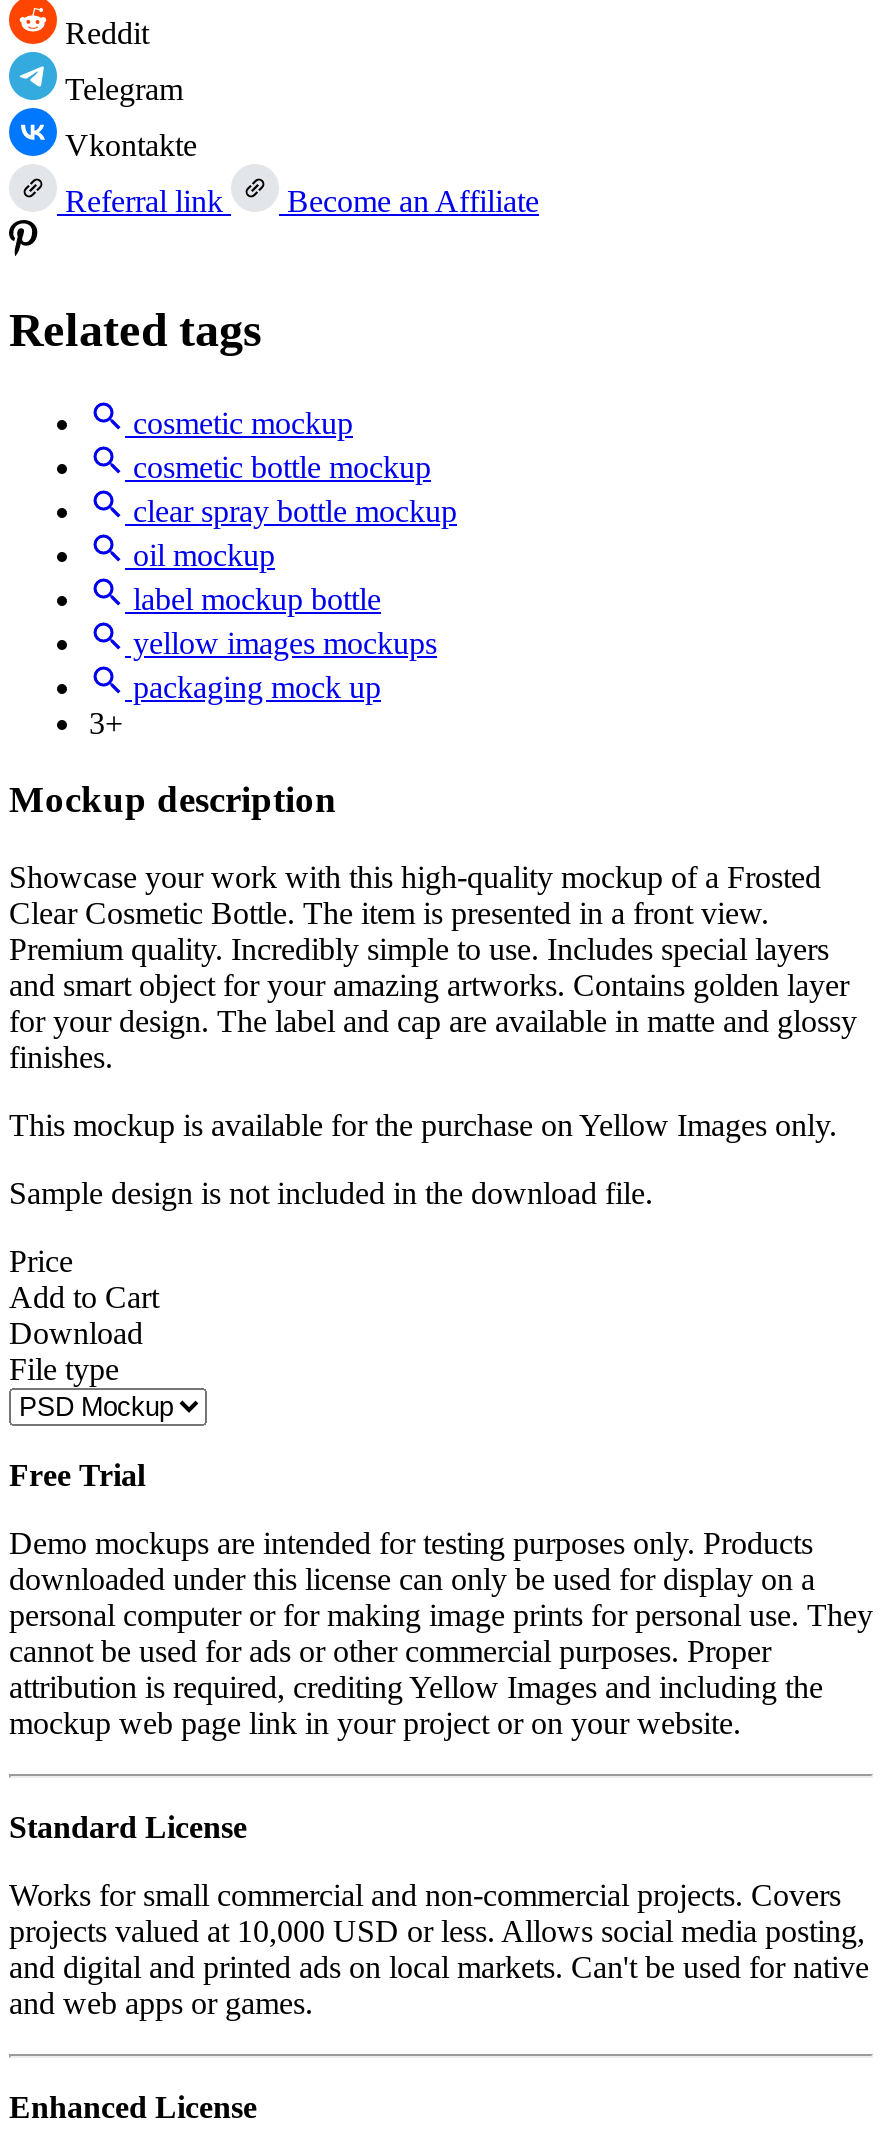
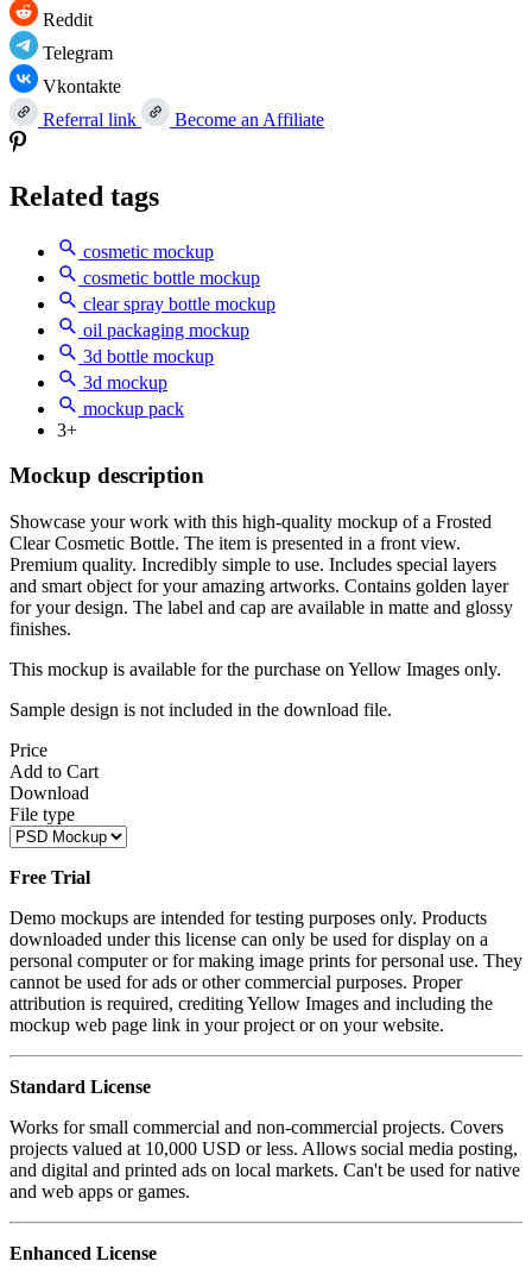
- oil mockup
- label mockup bottle
- yellow images mockups
- packaging mock up
+ oil packaging mockup
+ 3d bottle mockup
+ 3d mockup
+ mockup pack
